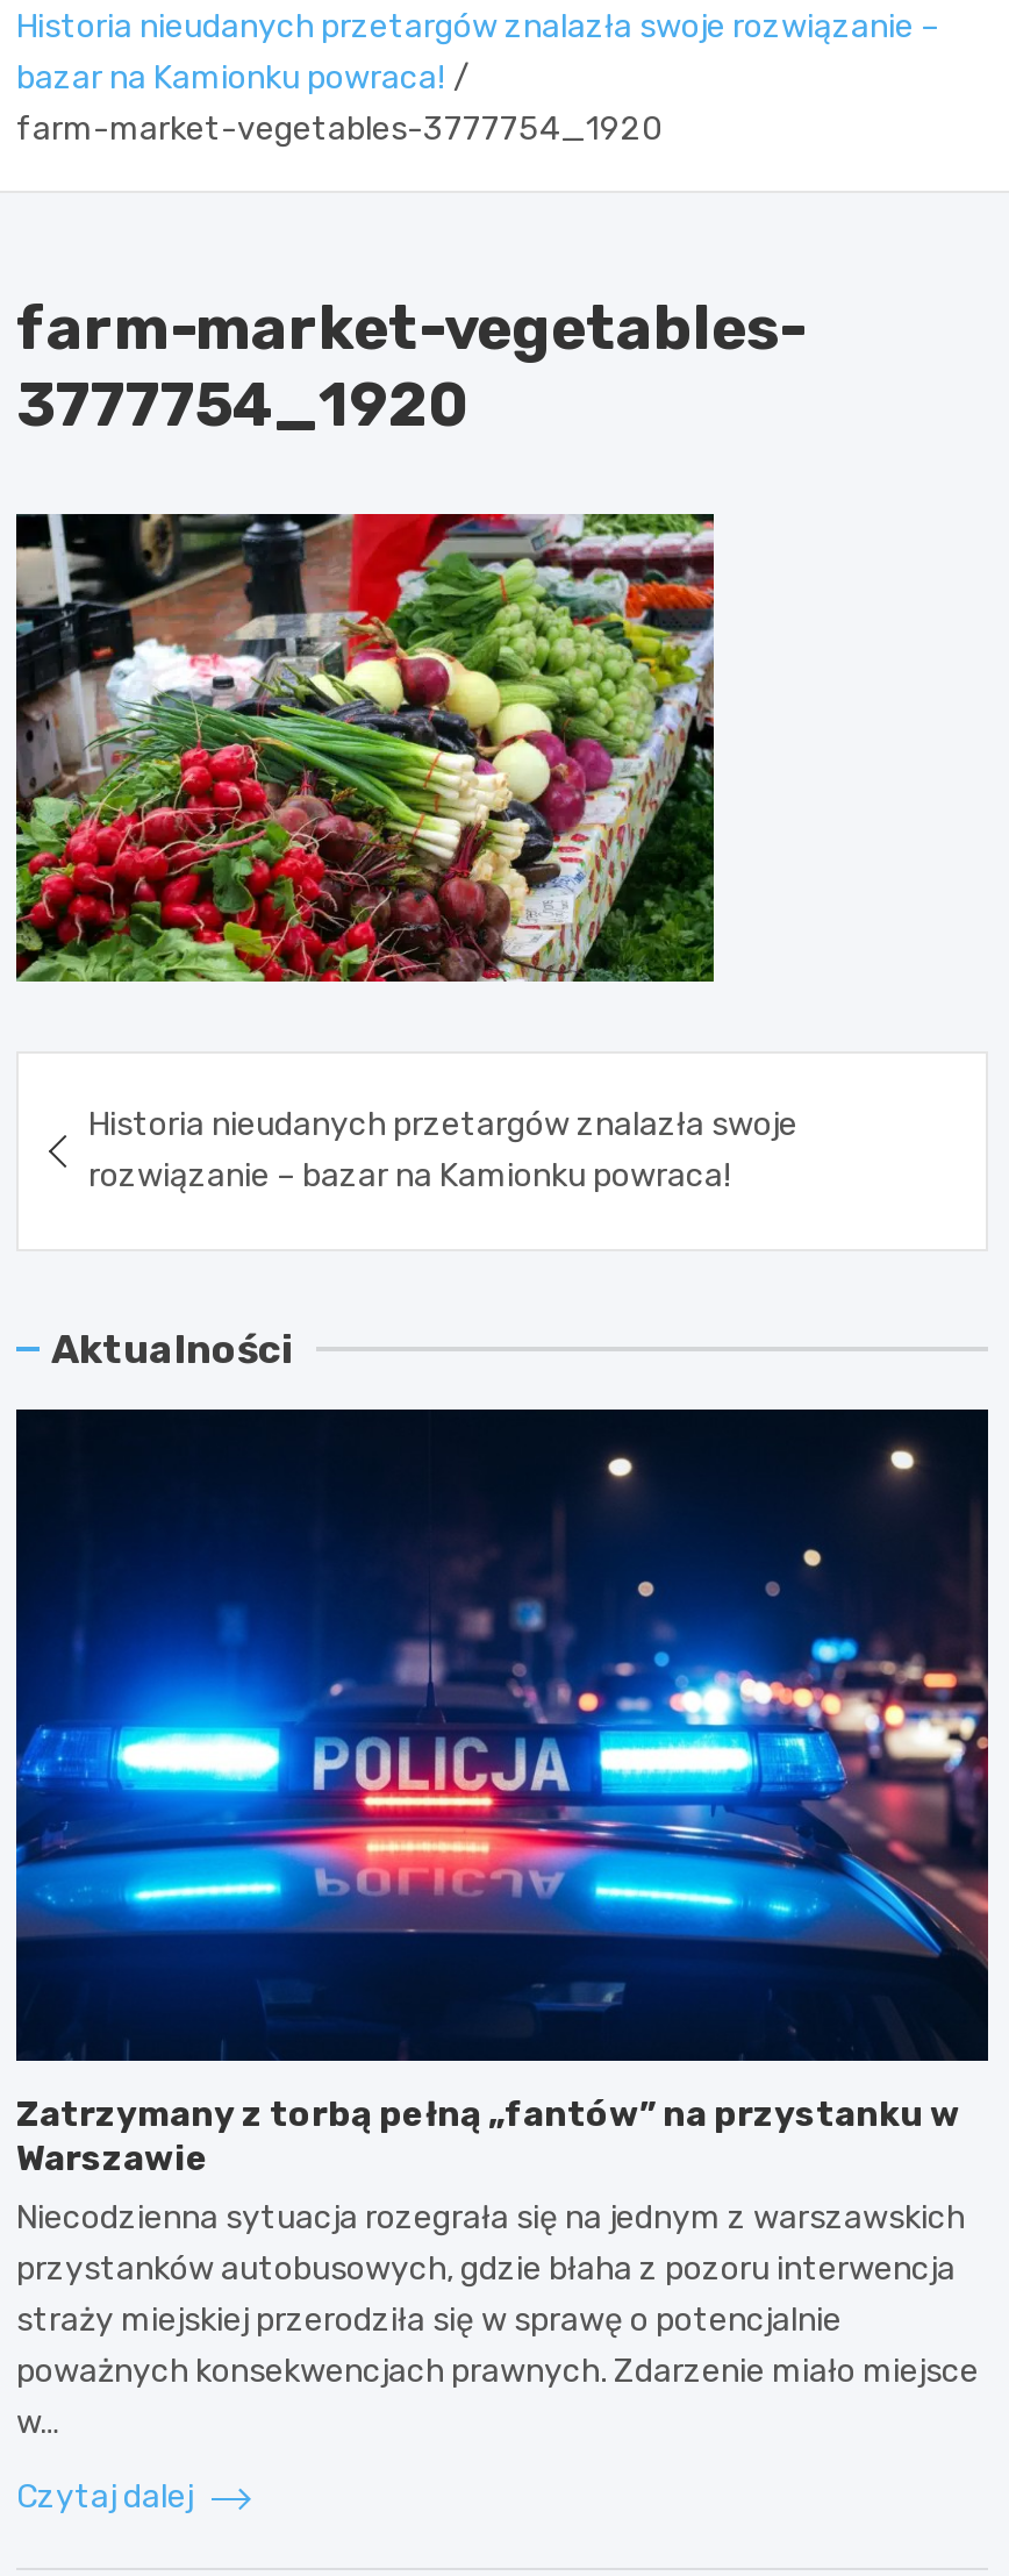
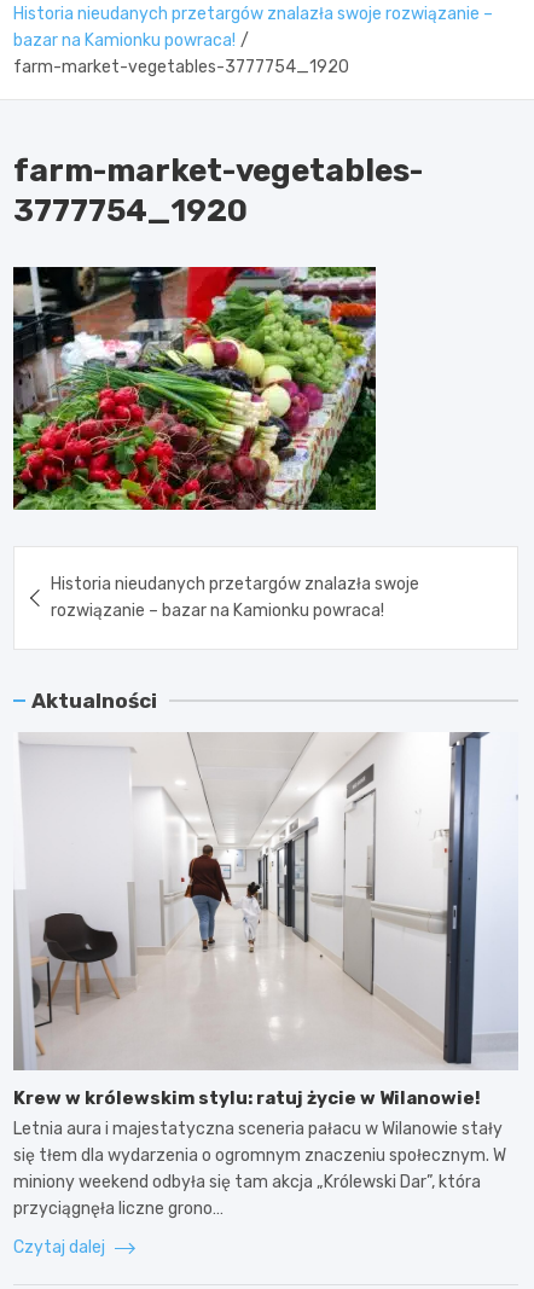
- [image]
+ [image]

- Zatrzymany z torbą pełną „fantów” na przystanku w
- Warszawie
- Niecodzienna sytuacja rozegrała się na jednym z warszawskich
- przystanków autobusowych, gdzie błaha z pozoru interwencja
- straży miejskiej przerodziła się w sprawę o potencjalnie
- poważnych konsekwencjach prawnych. Zdarzenie miało miejsce
- w…
+ Krew w królewskim stylu: ratuj życie w Wilanowie!
+ Letnia aura i majestatyczna sceneria pałacu w Wilanowie stały
+ się tłem dla wydarzenia o ogromnym znaczeniu społecznym. W
+ miniony weekend odbyła się tam akcja „Królewski Dar”, która
+ przyciągnęła liczne grono…
